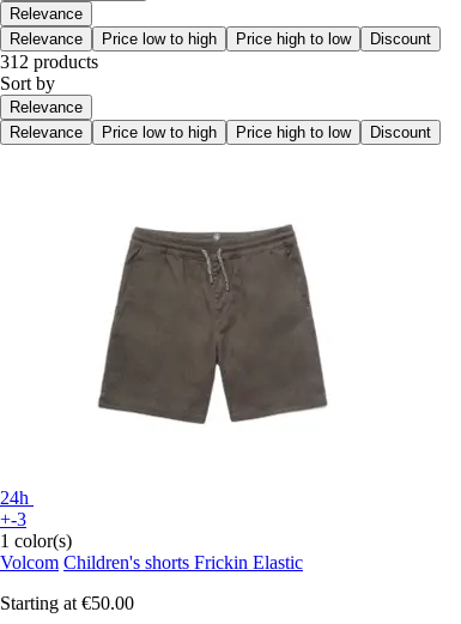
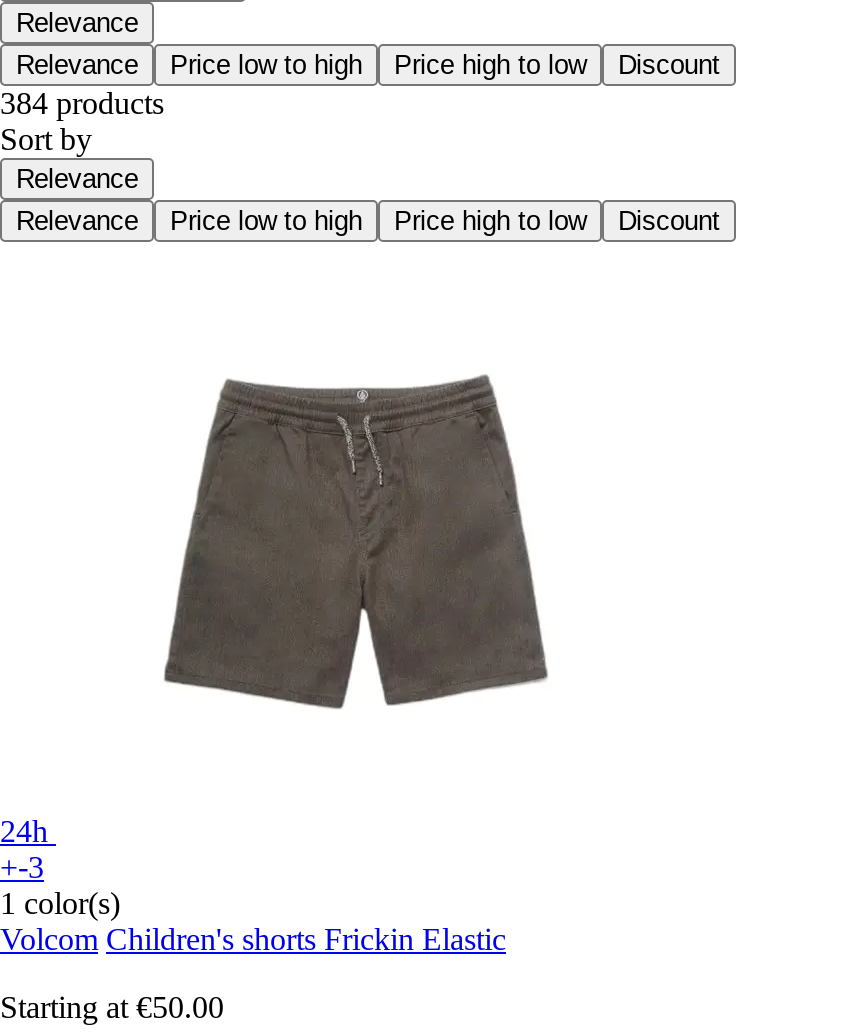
- 312 products
+ 384 products
